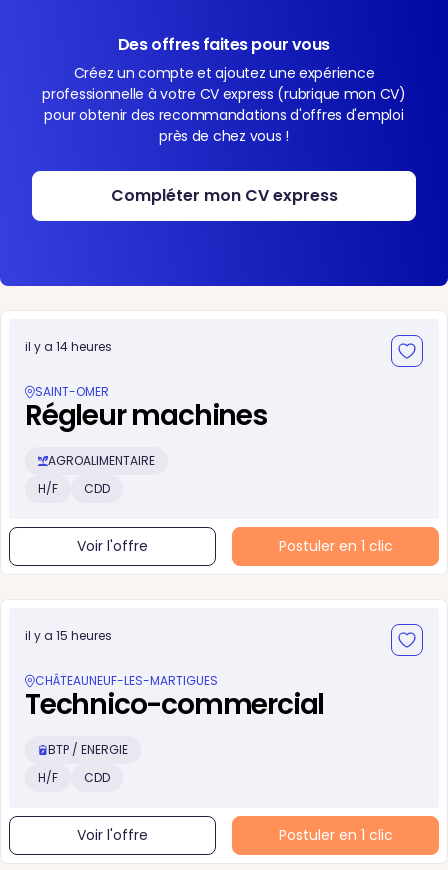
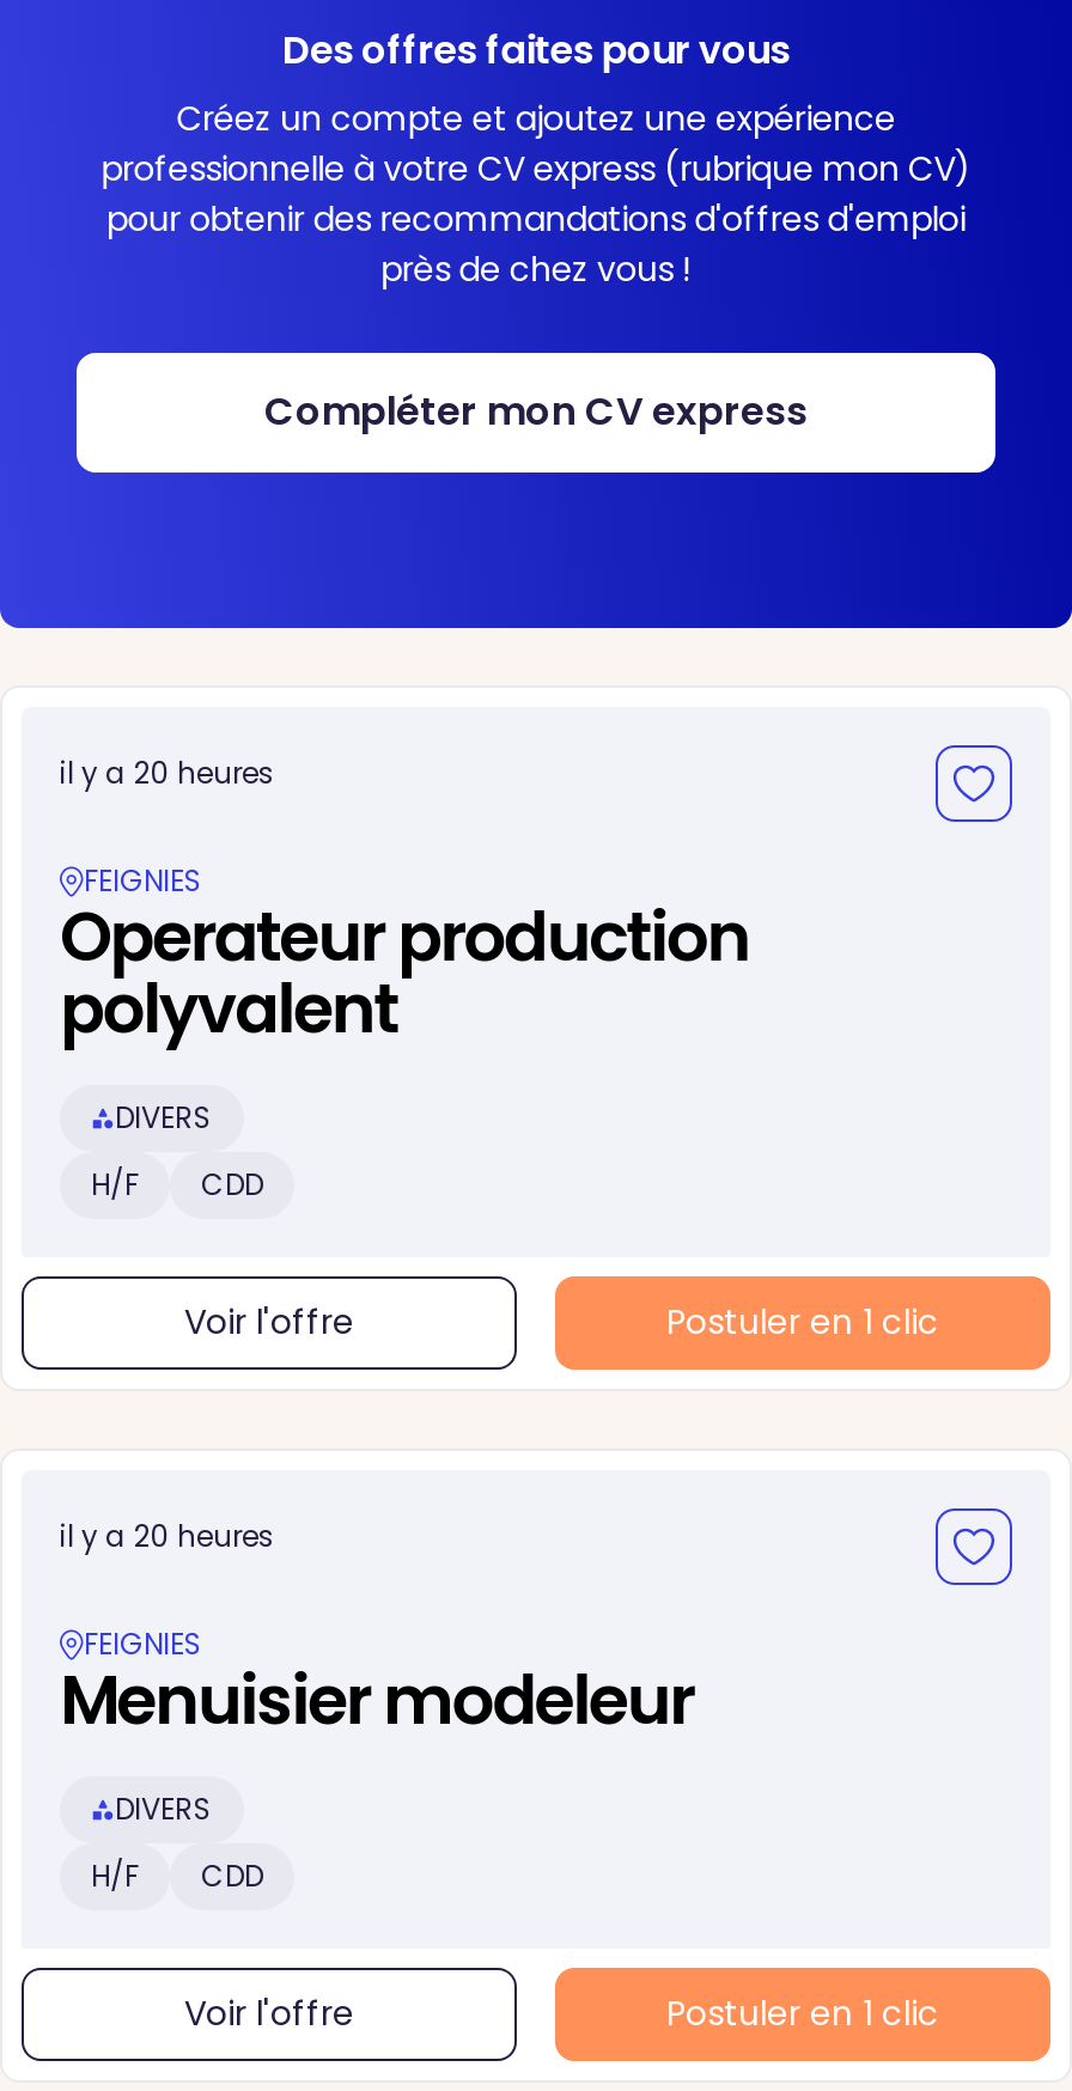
- il y a 14 heures
+ il y a 20 heures

- SAINT-OMER
- Régleur machines
- AGROALIMENTAIRE
+ FEIGNIES
+ Operateur production
+ polyvalent
+ DIVERS

- il y a 15 heures
+ il y a 20 heures

- CHÂTEAUNEUF-LES-MARTIGUES
- Technico-commercial
- BTP / ENERGIE
+ FEIGNIES
+ Menuisier modeleur
+ DIVERS
